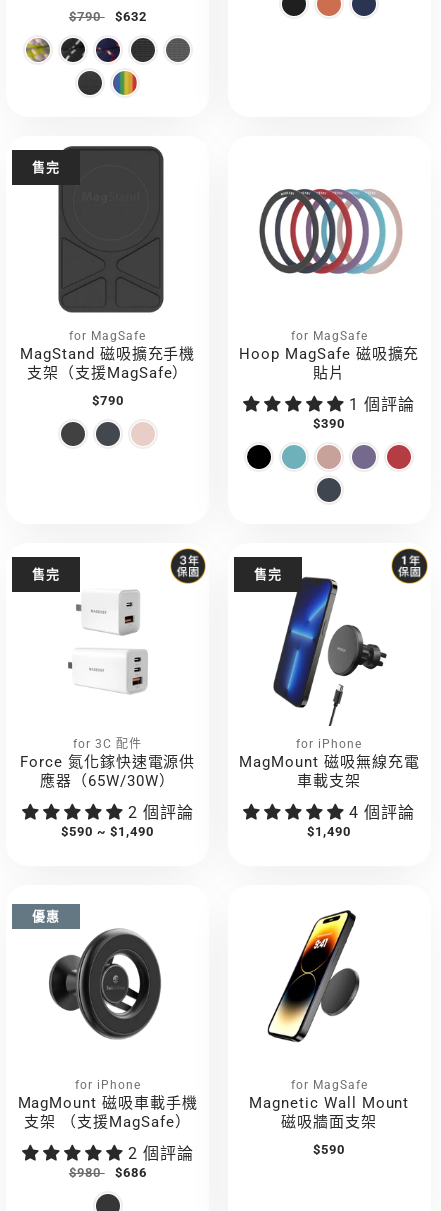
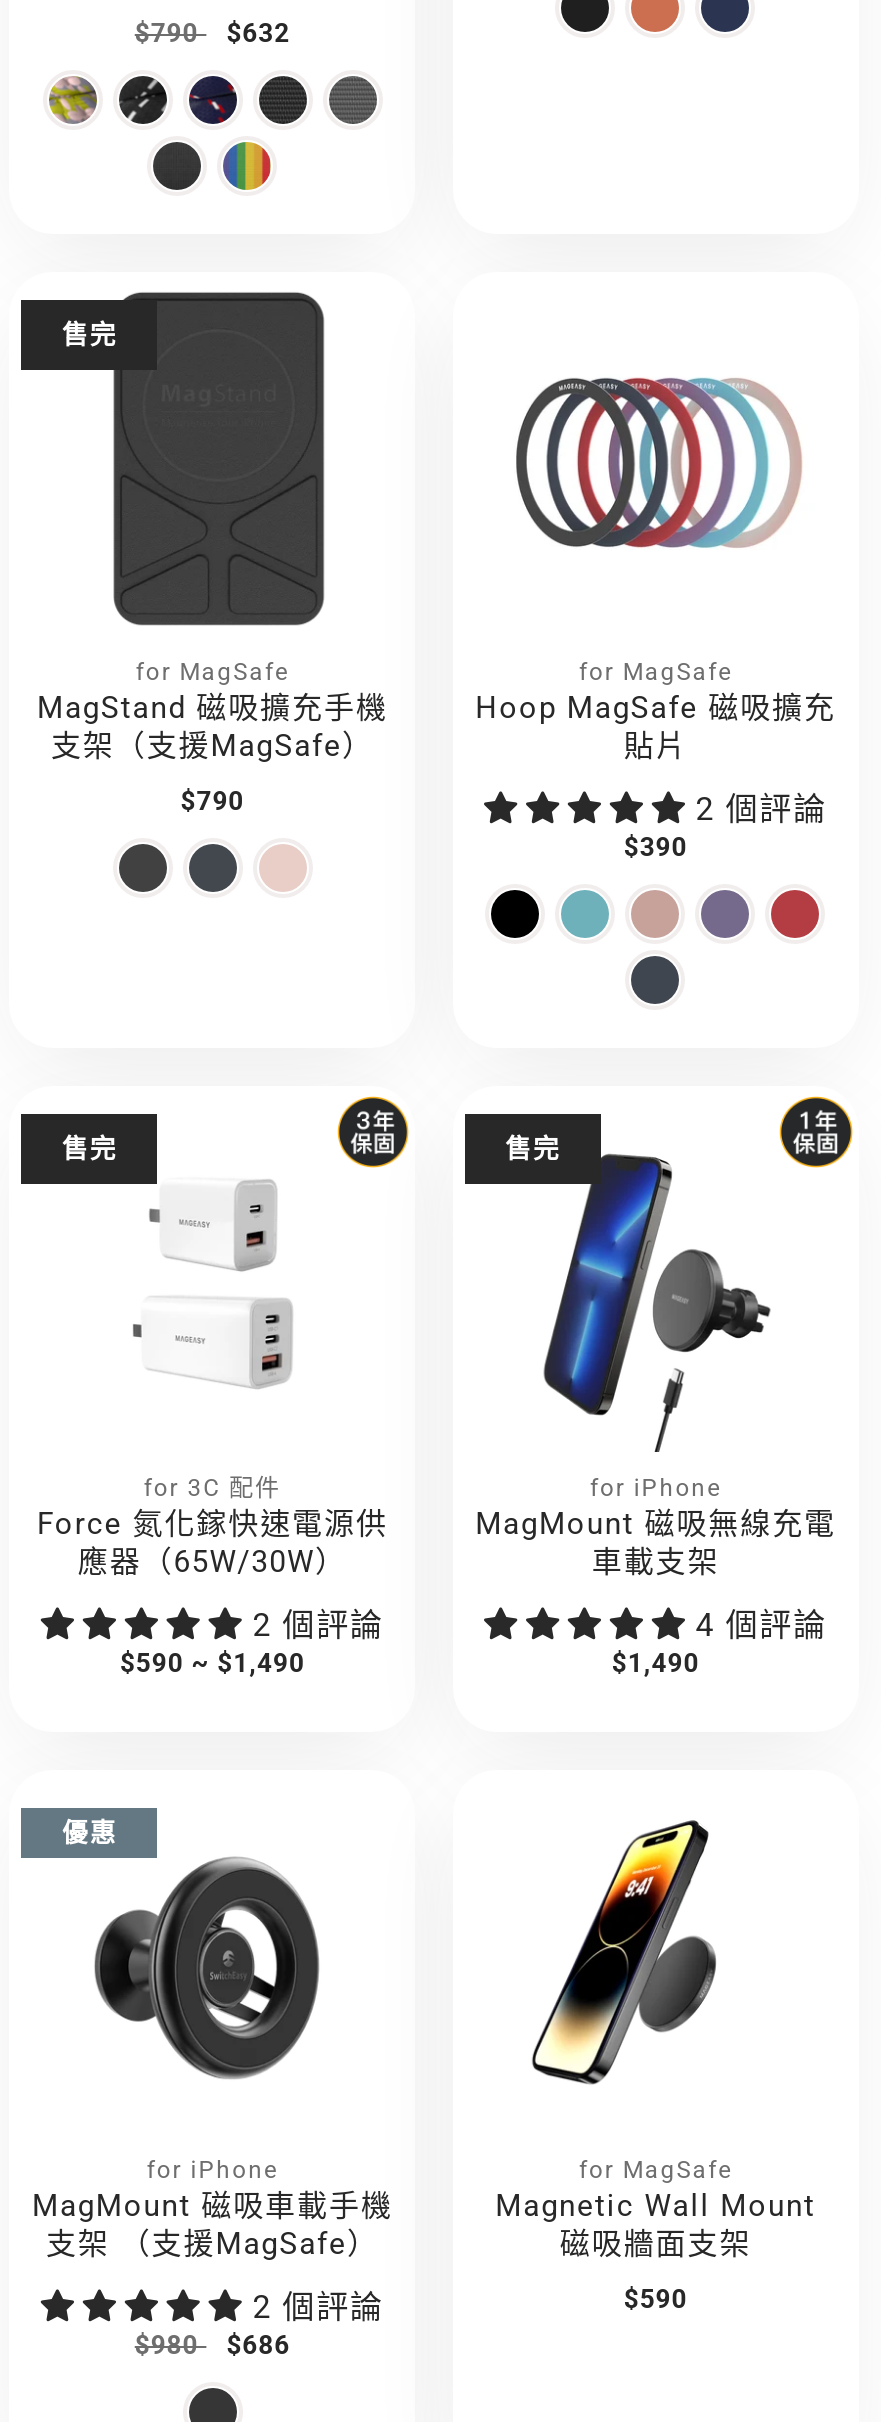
- 1 個評論
+ 2 個評論
